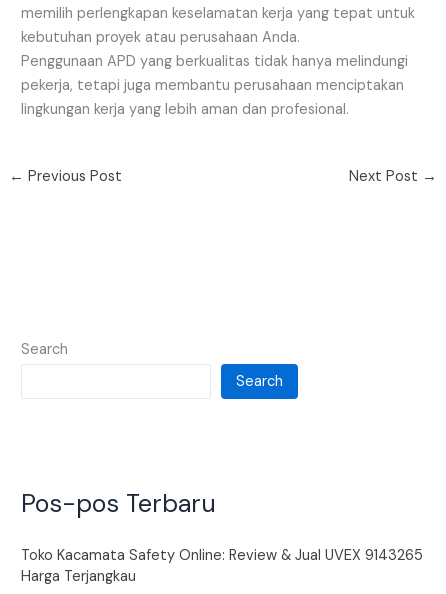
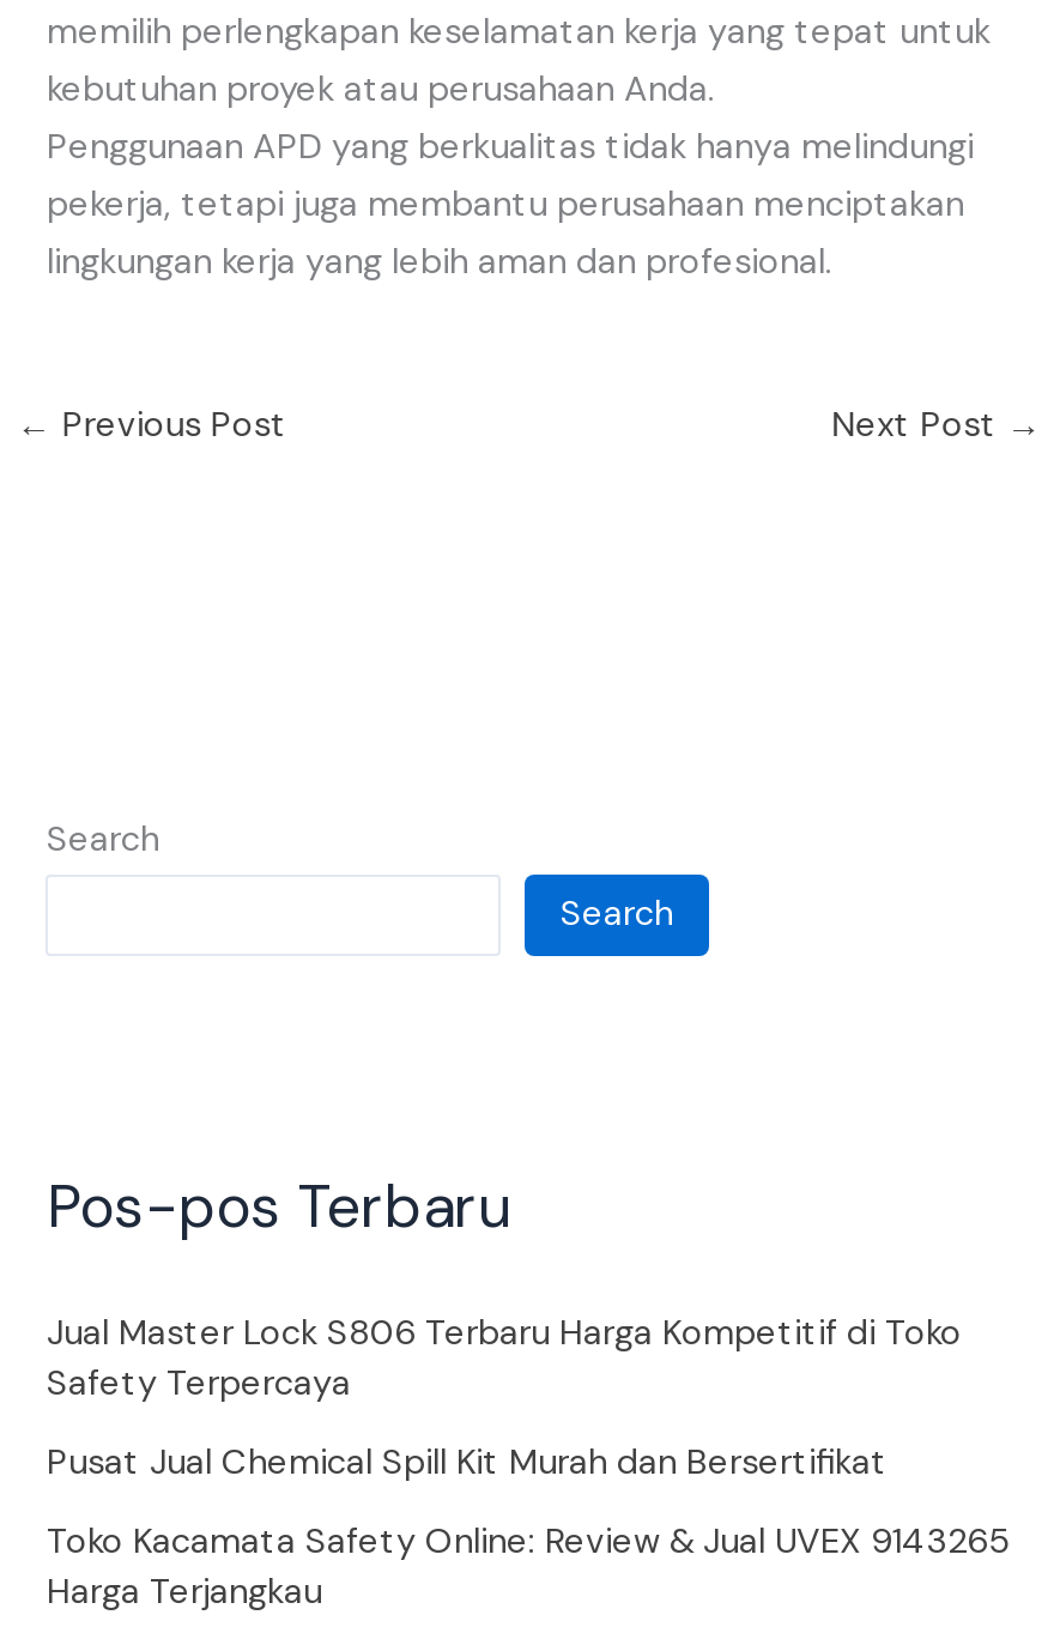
+ Jual Master Lock S806 Terbaru Harga Kompetitif di Toko
+ Safety Terpercaya
+ Pusat Jual Chemical Spill Kit Murah dan Bersertifikat
